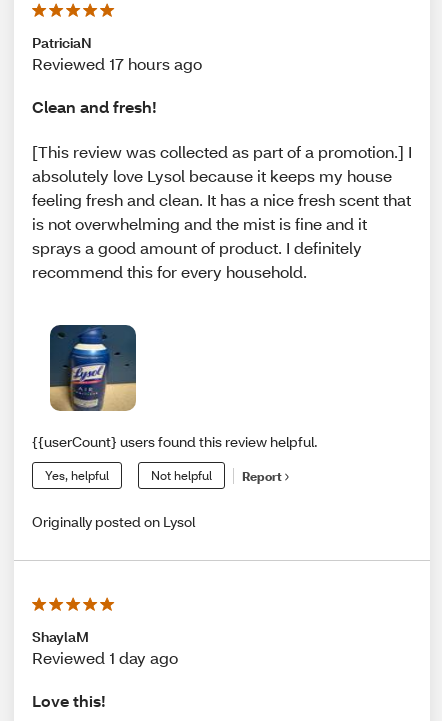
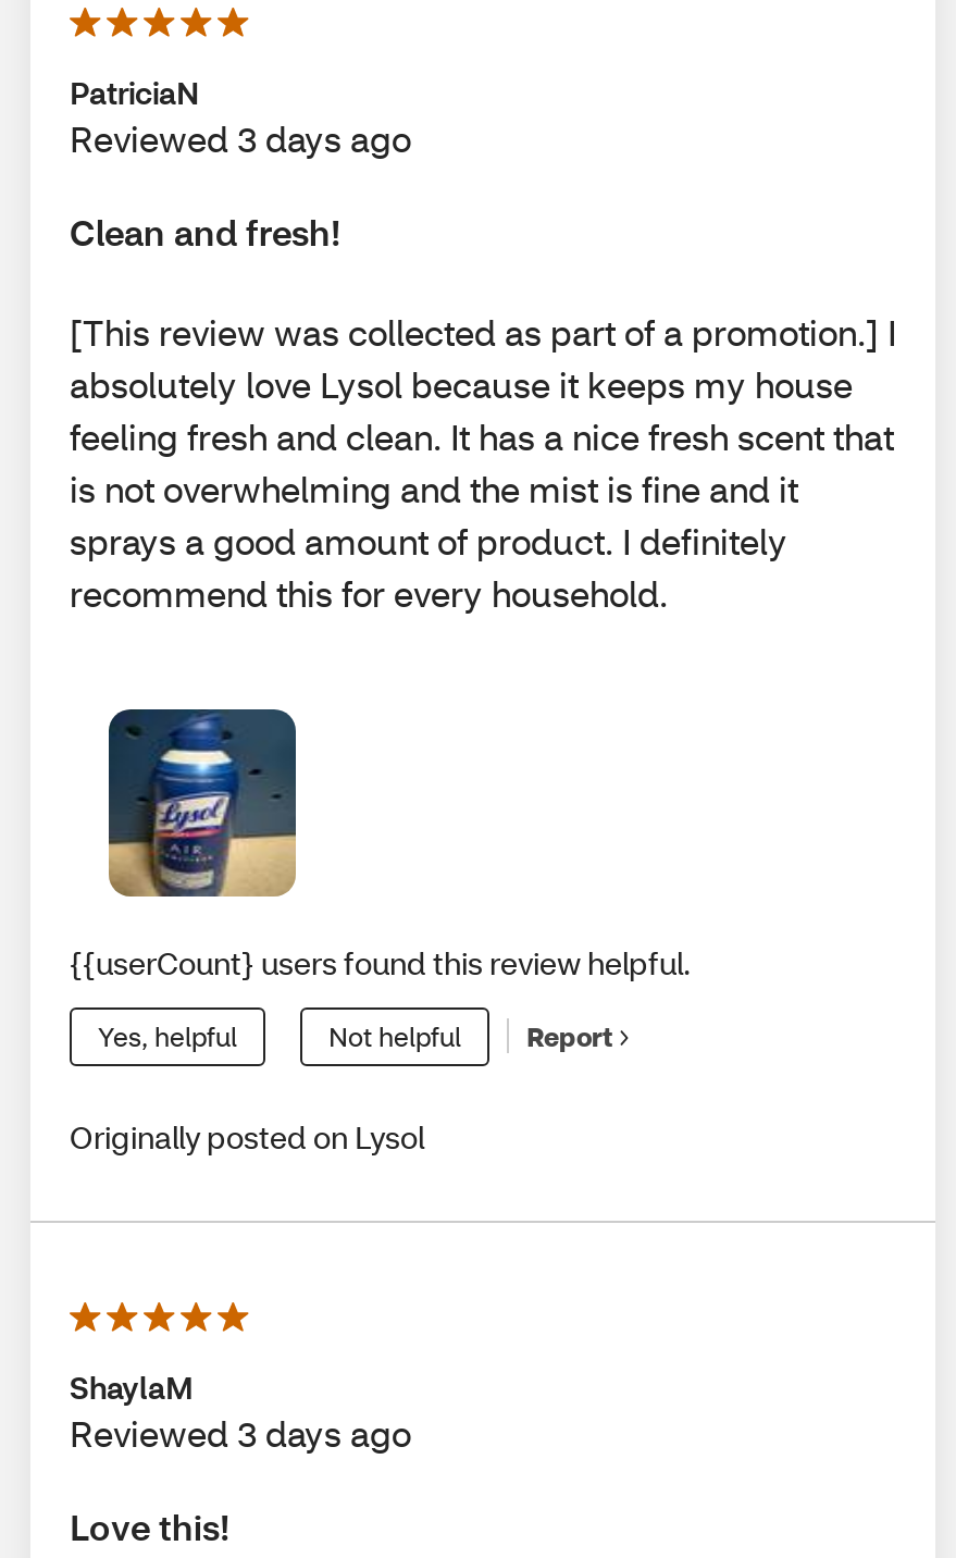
- Reviewed 17 hours ago
+ Reviewed 3 days ago

- Reviewed 1 day ago
+ Reviewed 3 days ago
